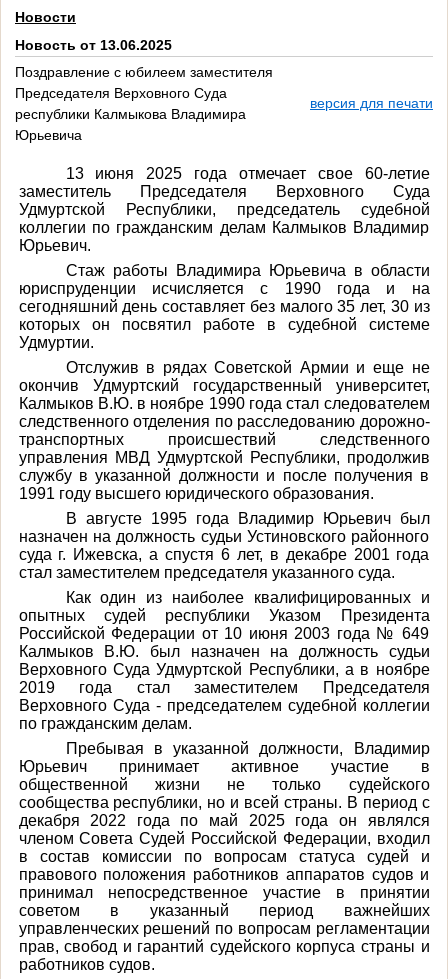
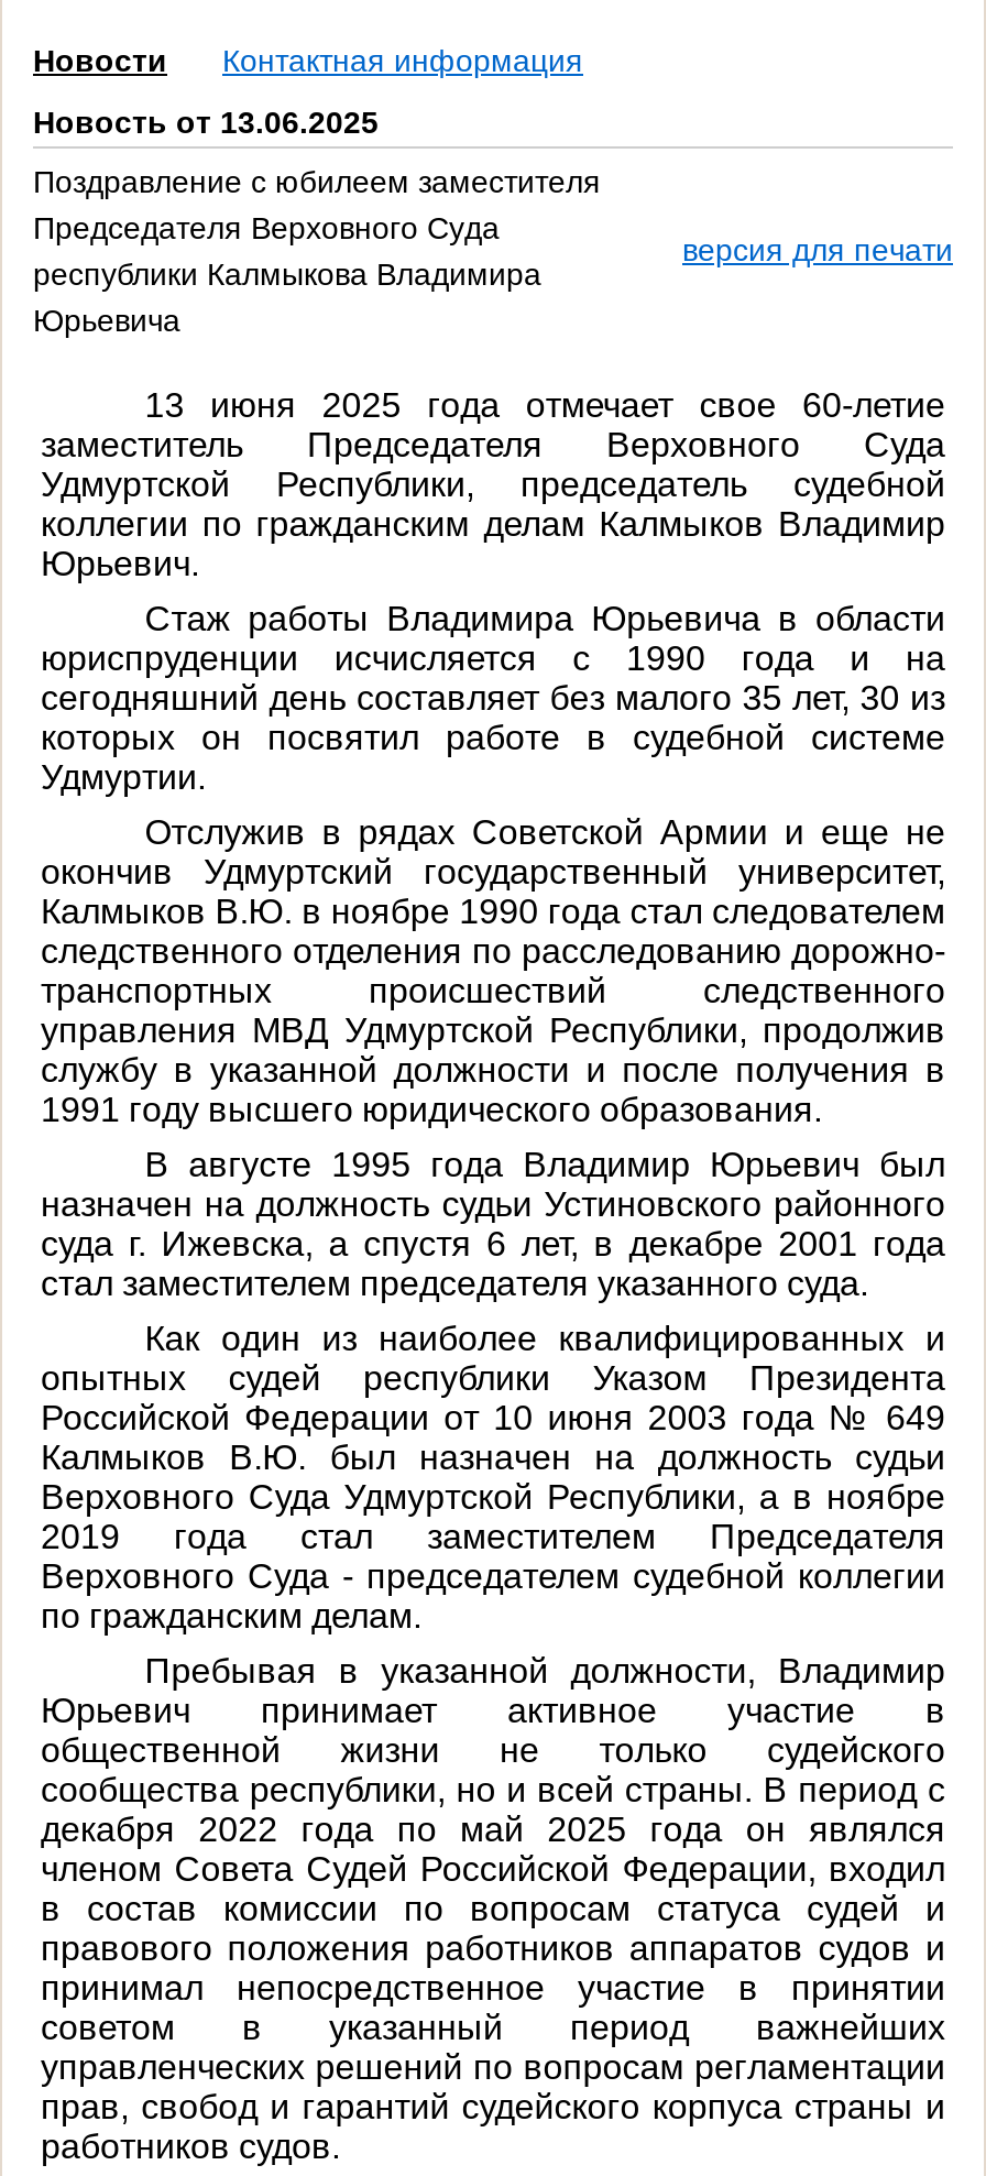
+ Контактная информация
